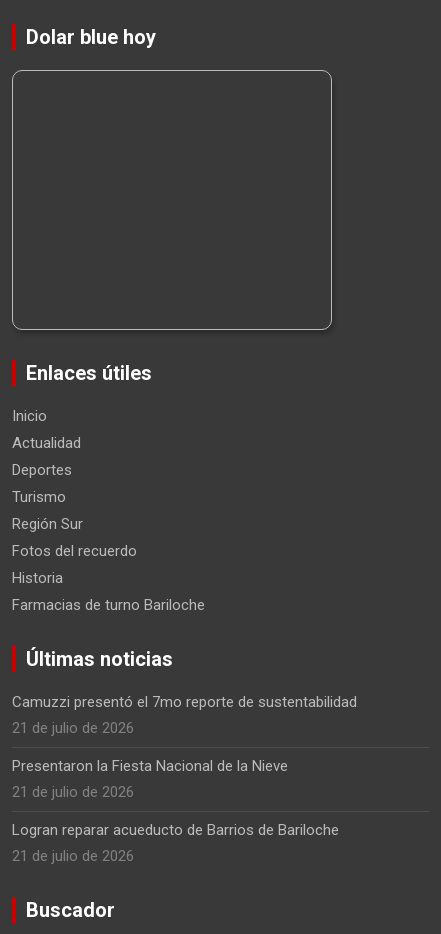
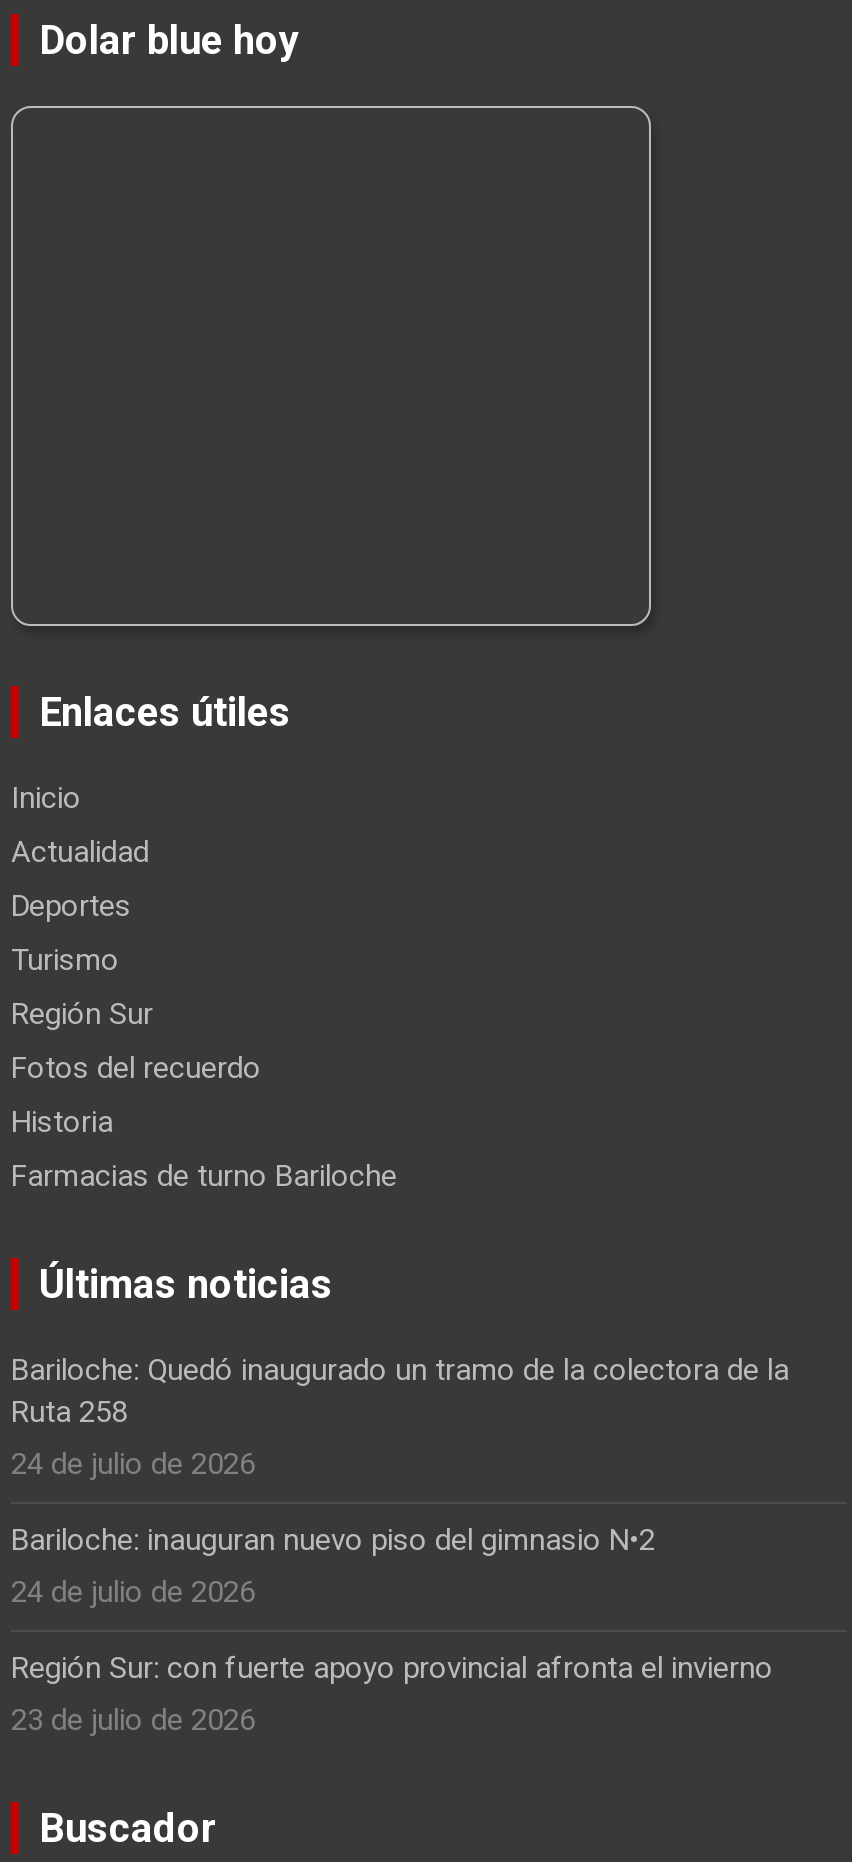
- Camuzzi presentó el 7mo reporte de sustentabilidad
- 21 de julio de 2026
+ Bariloche: Quedó inaugurado un tramo de la colectora de la
+ Ruta 258
+ 24 de julio de 2026

- Presentaron la Fiesta Nacional de la Nieve
- 21 de julio de 2026
+ Bariloche: inauguran nuevo piso del gimnasio N•2
+ 24 de julio de 2026

- Logran reparar acueducto de Barrios de Bariloche
- 21 de julio de 2026
+ Región Sur: con fuerte apoyo provincial afronta el invierno
+ 23 de julio de 2026
